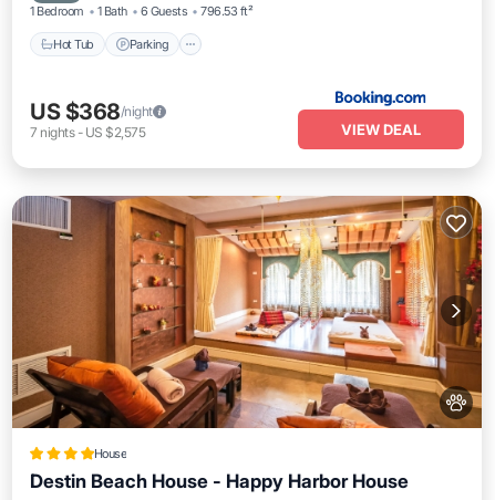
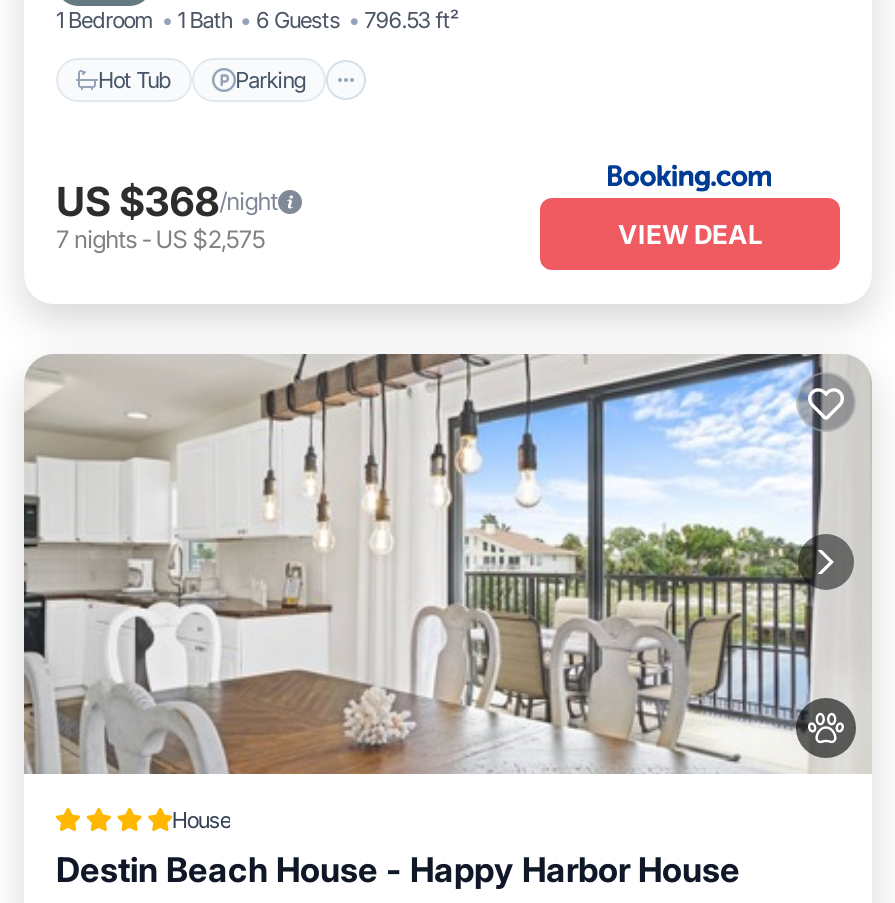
- [image]
+ [image]
